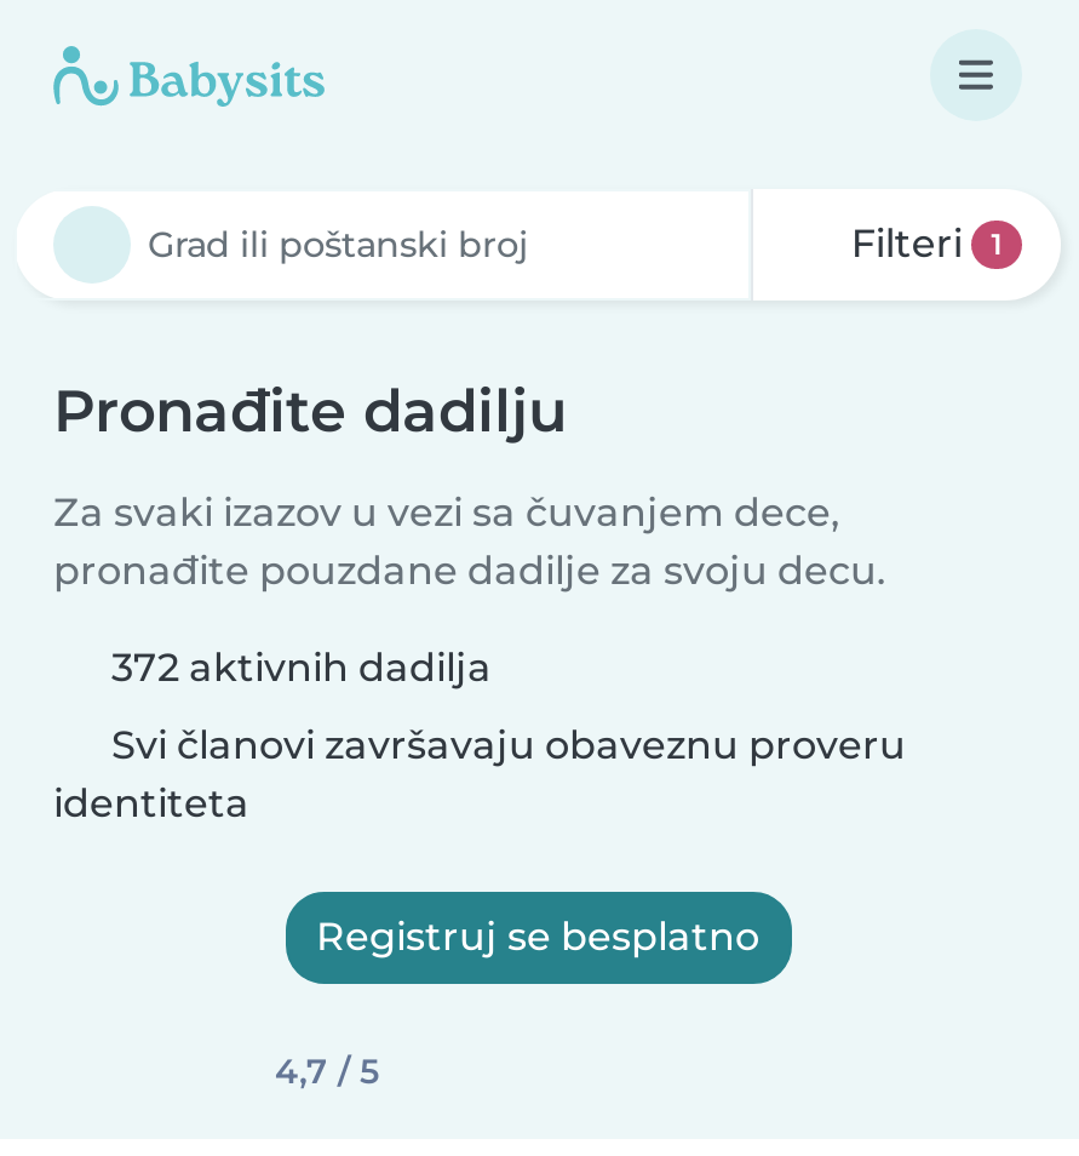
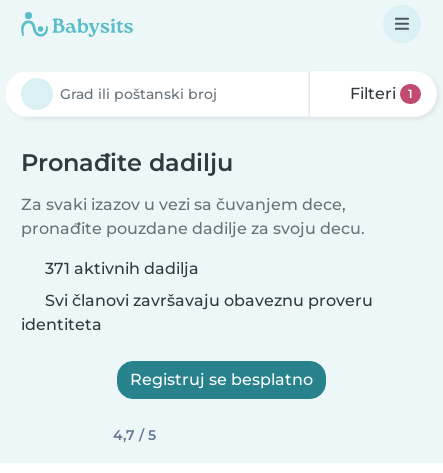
- 372 aktivnih dadilja
+ 371 aktivnih dadilja
